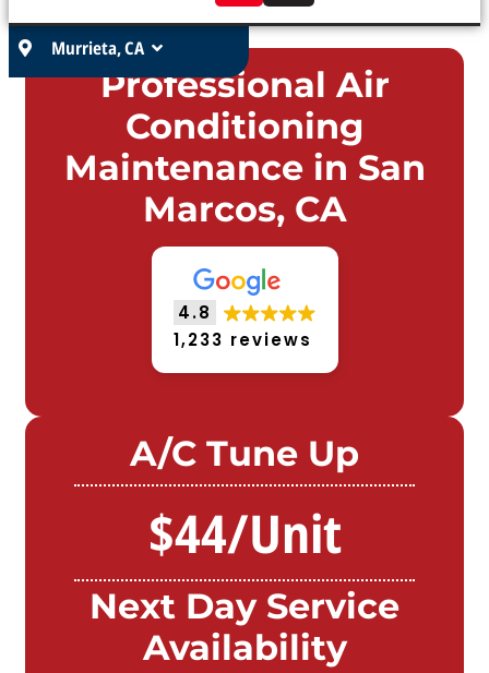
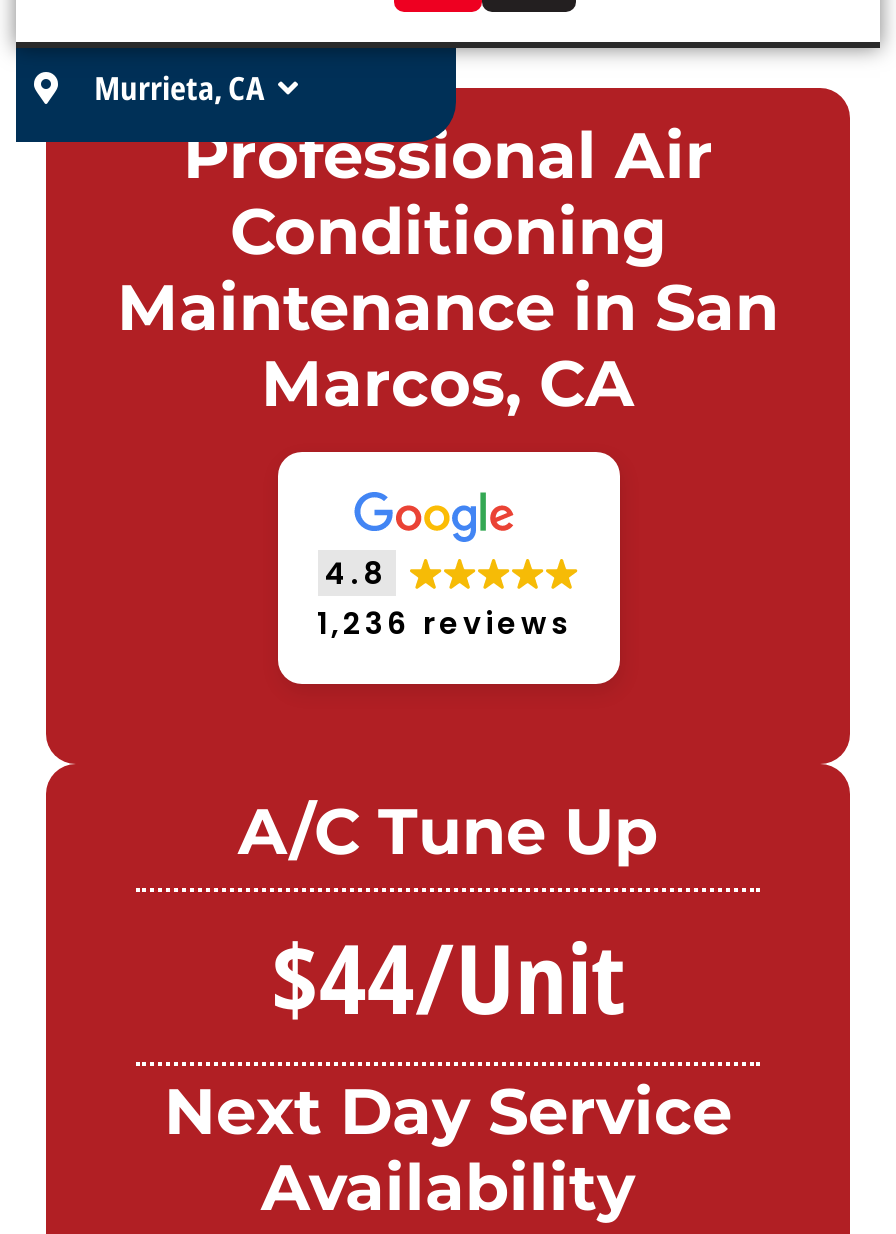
- 1,233 reviews
+ 1,236 reviews
